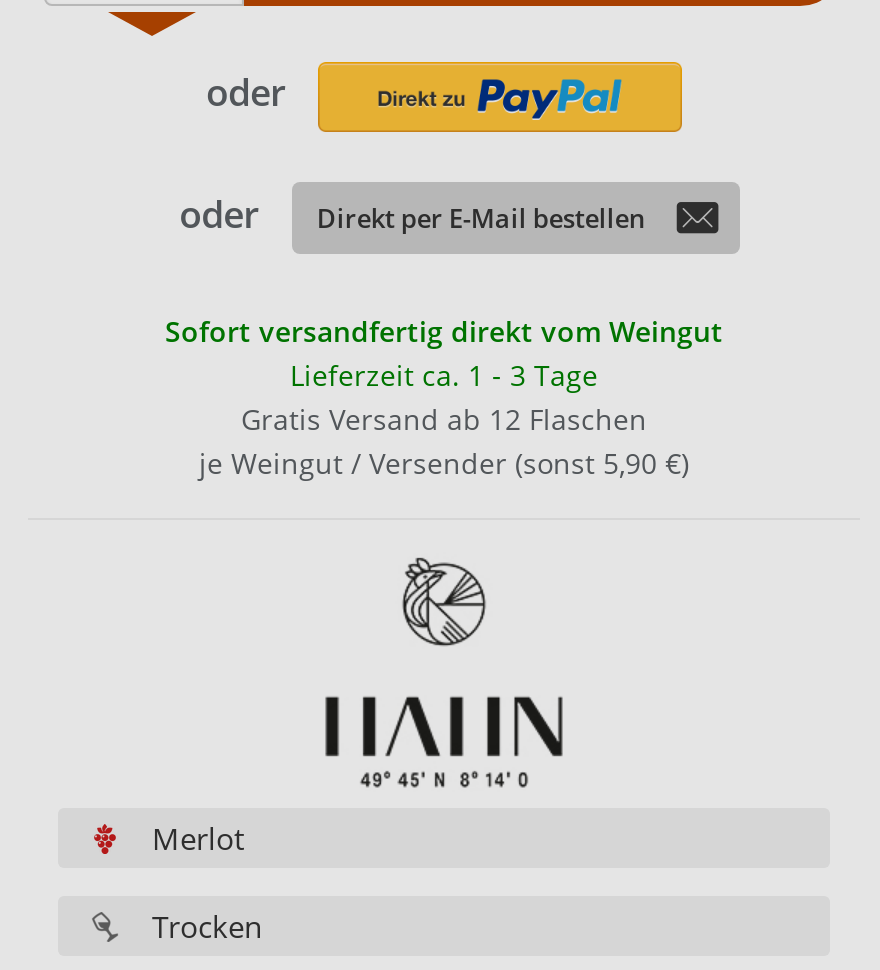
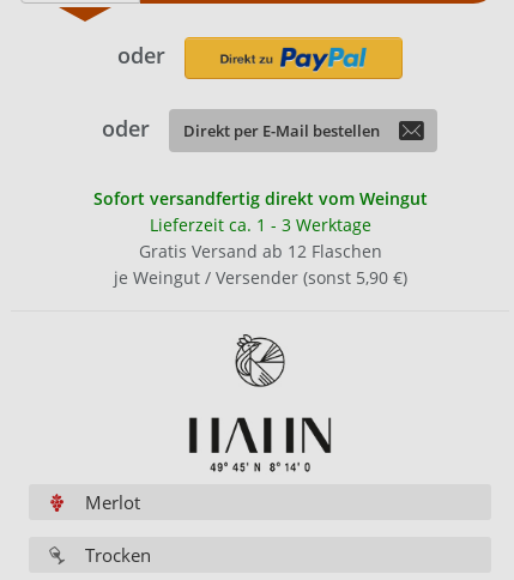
- Lieferzeit ca. 1 - 3 Tage
+ Lieferzeit ca. 1 - 3 Werktage
